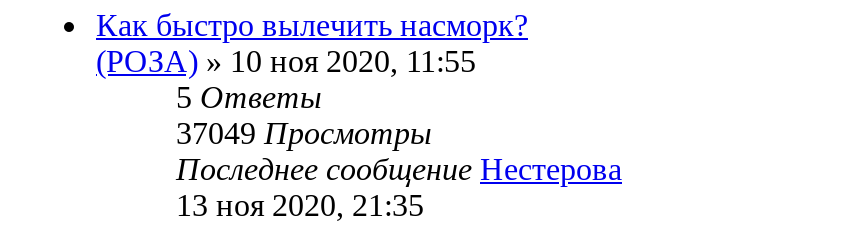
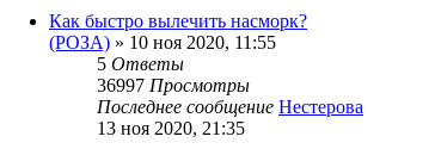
- 37049 Просмотры
+ 36997 Просмотры
